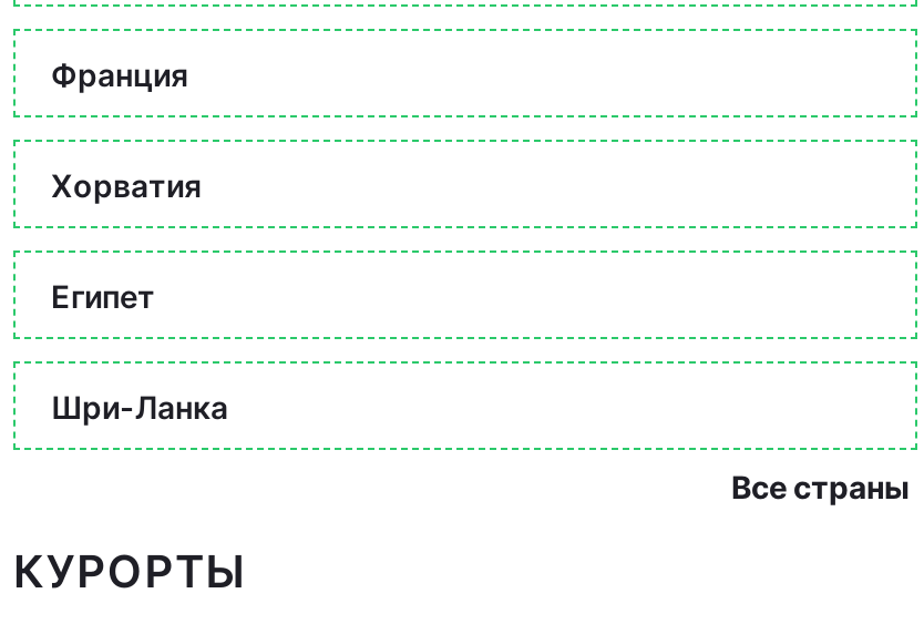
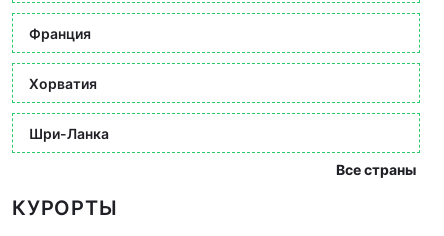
- Египет
